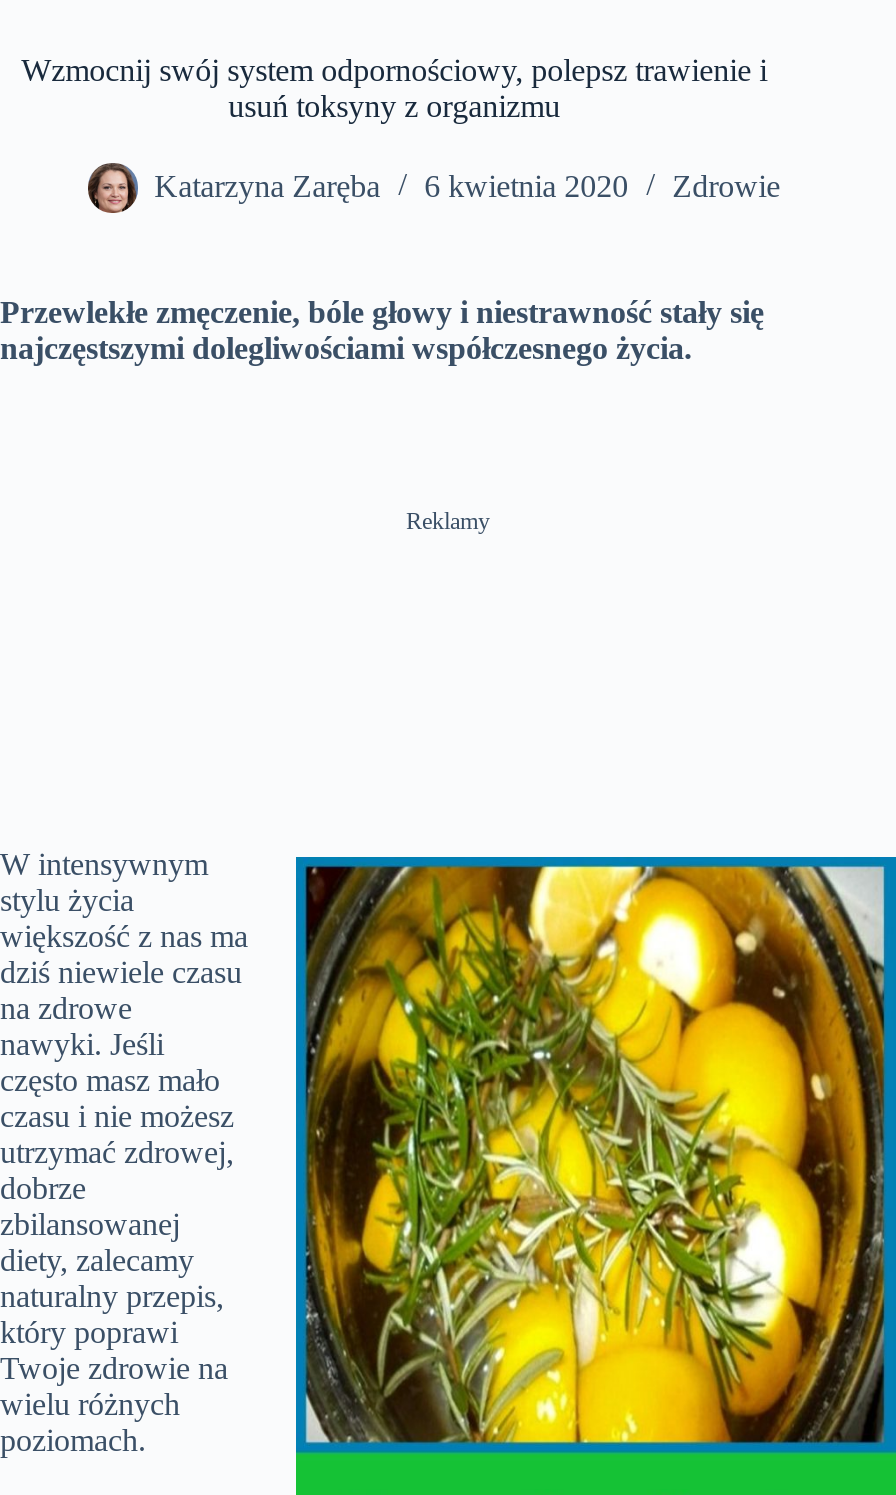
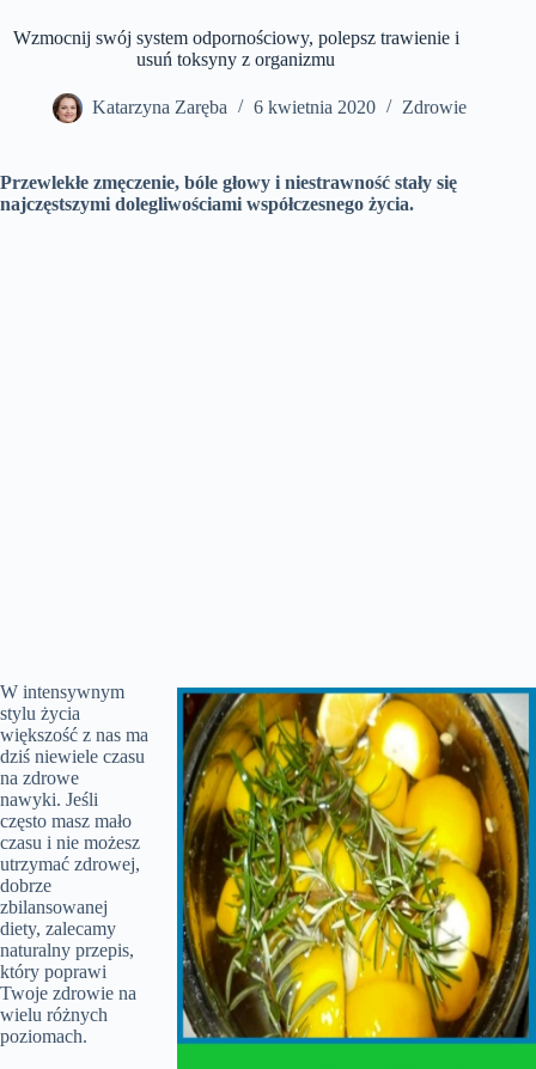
- Reklamy
